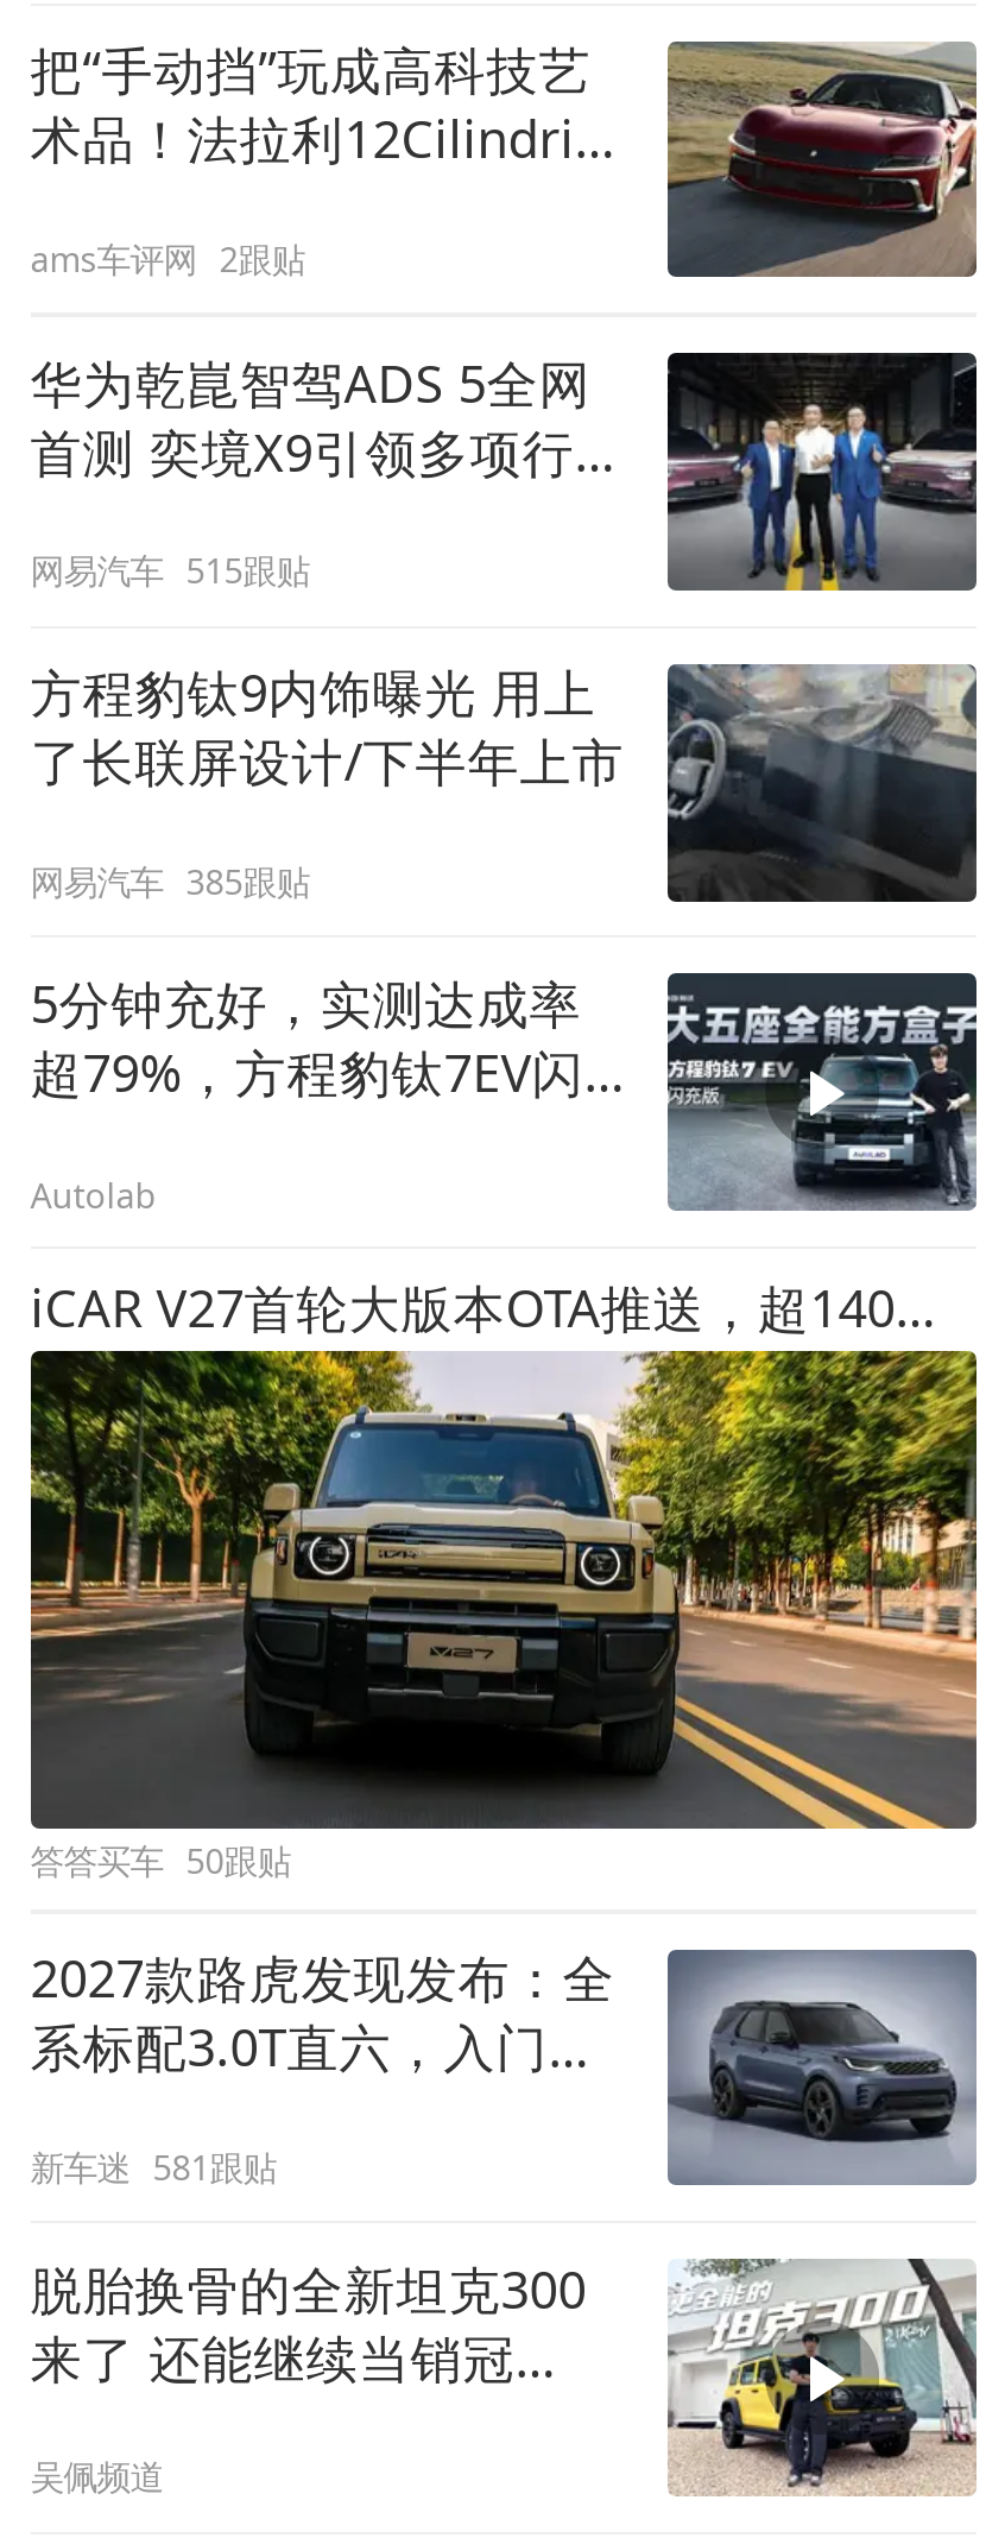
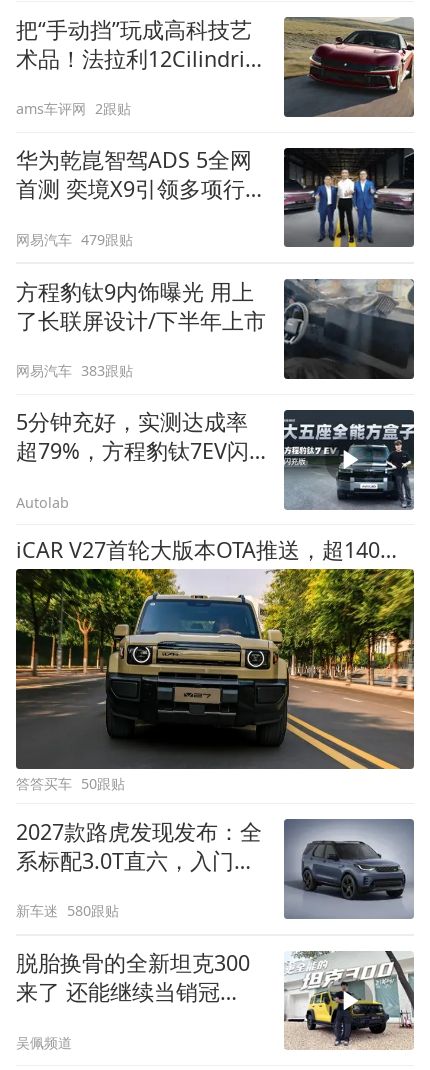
- 网易汽车 515跟贴
+ 网易汽车 479跟贴

- 网易汽车 385跟贴
+ 网易汽车 383跟贴

- 新车迷 581跟贴
+ 新车迷 580跟贴
